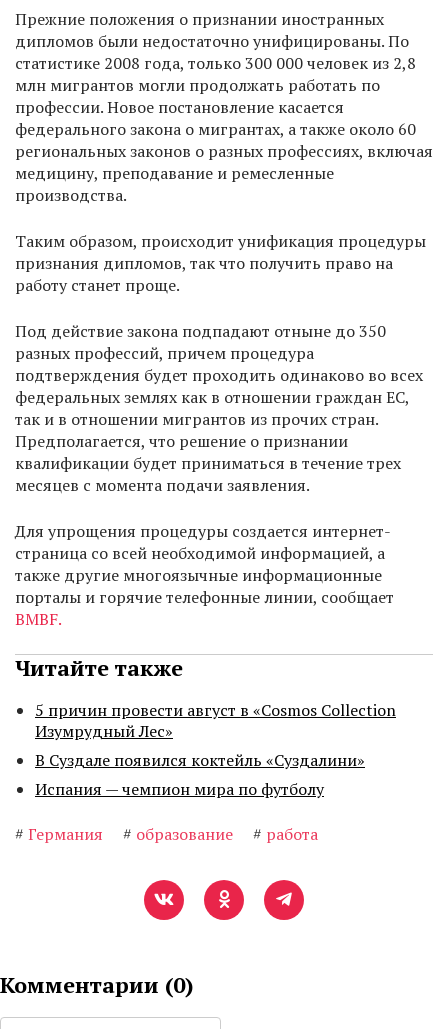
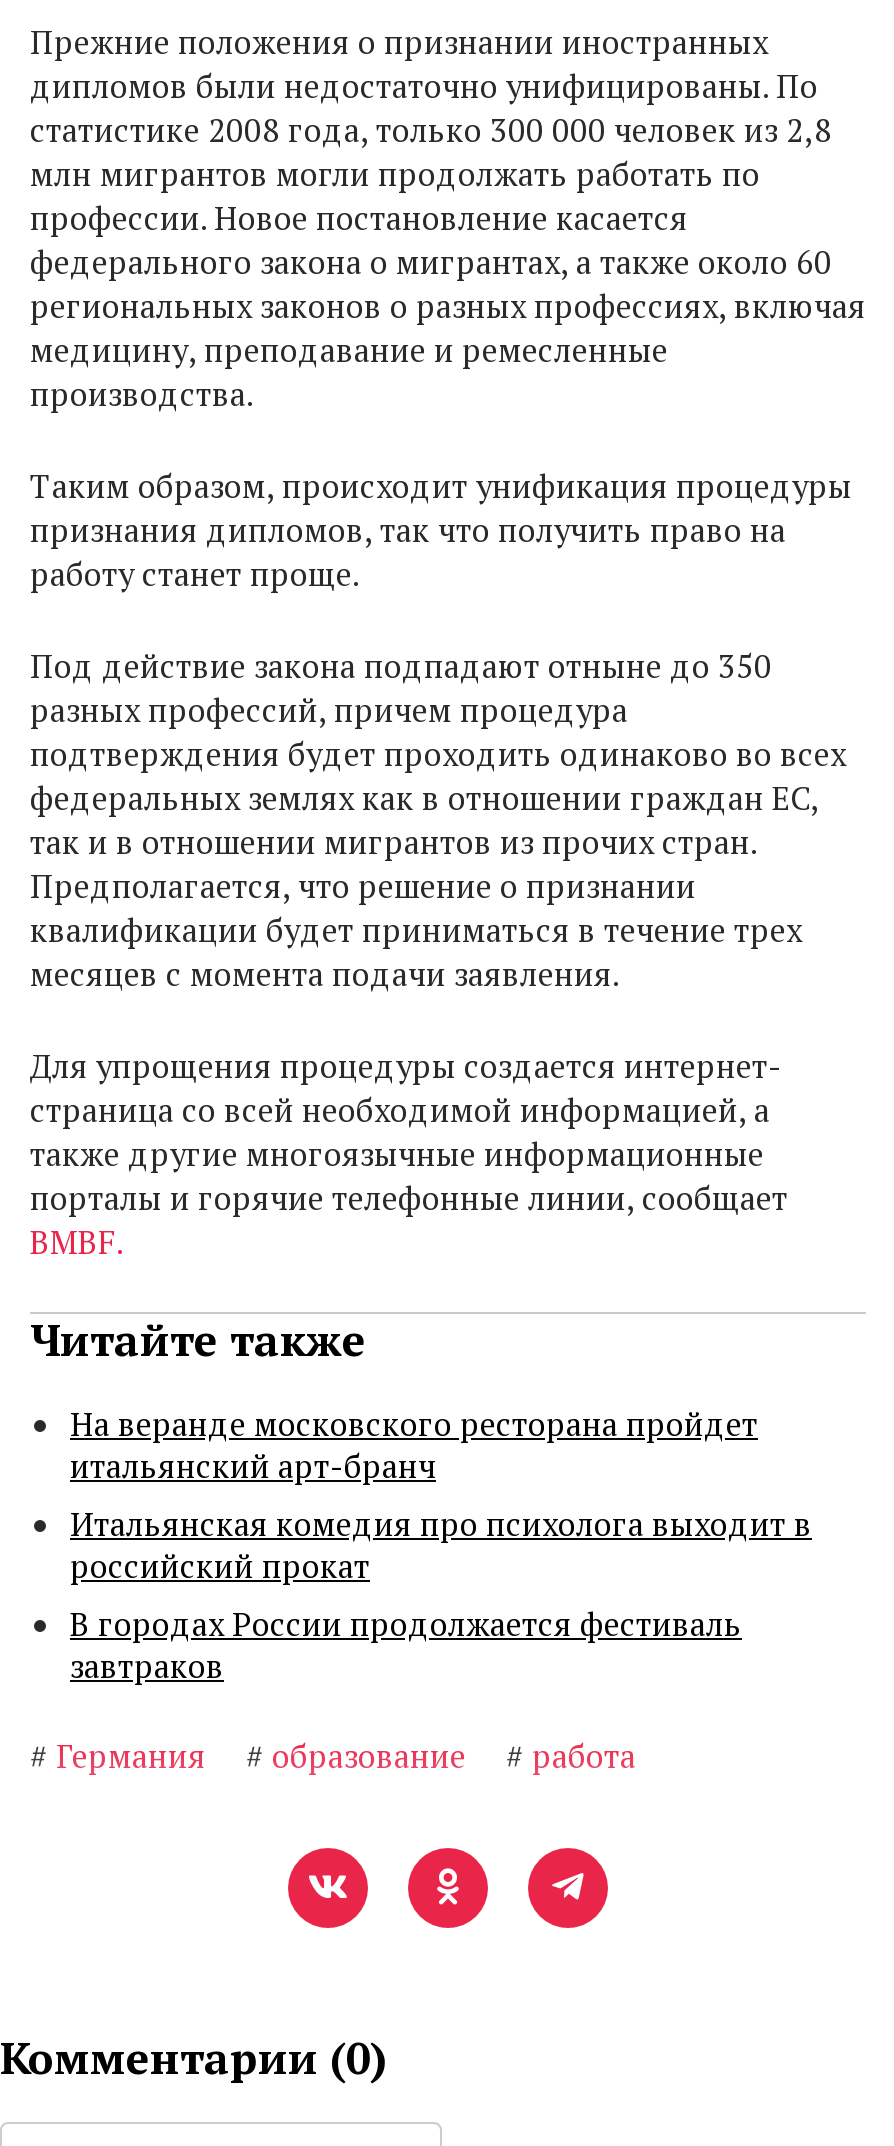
- 5 причин провести август в «Cosmos Collection
- Изумрудный Лес»
- В Суздале появился коктейль «Суздалини»
- Испания — чемпион мира по футболу
+ На веранде московского ресторана пройдет
+ итальянский арт-бранч
+ Итальянская комедия про психолога выходит в
+ российский прокат
+ В городах России продолжается фестиваль
+ завтраков
